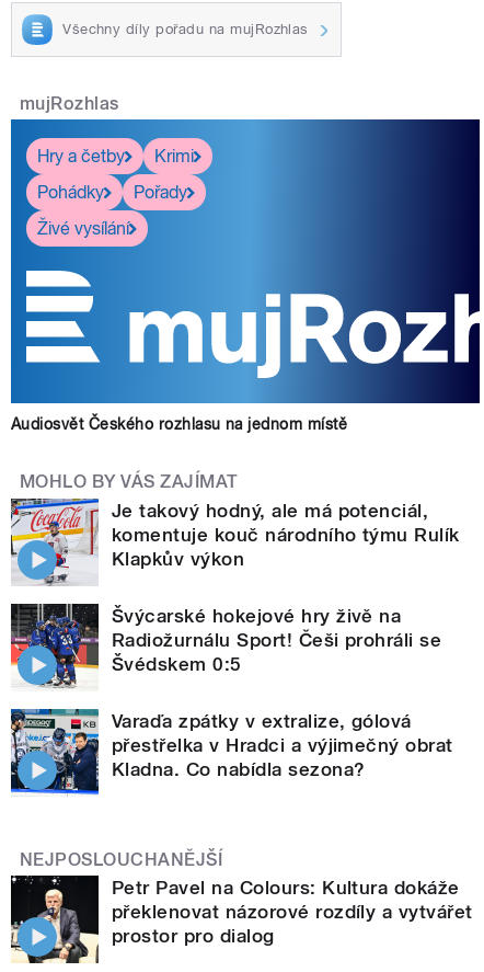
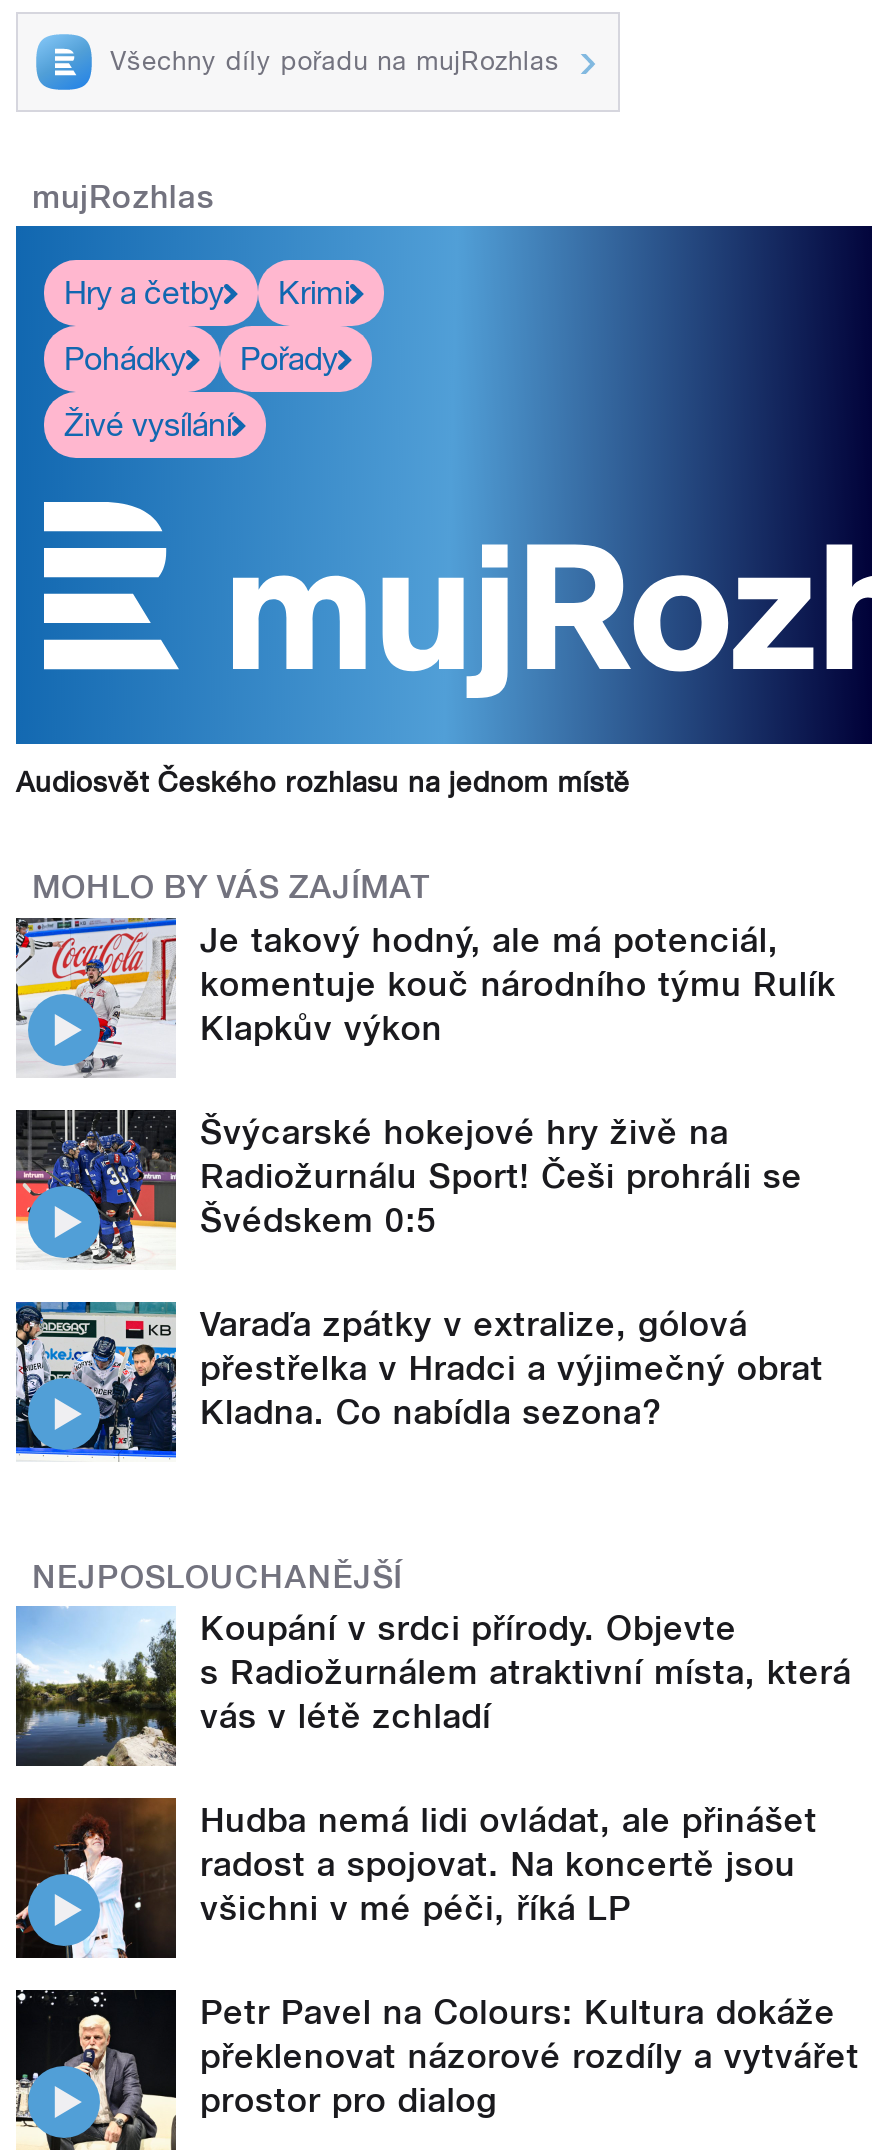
+ [image]
+ Koupání v srdci přírody. Objevte
+ s Radiožurnálem atraktivní místa, která
+ vás v létě zchladí
+ Hudba nemá lidi ovládat, ale přinášet
+ radost a spojovat. Na koncertě jsou
+ všichni v mé péči, říká LP

+ [image]
